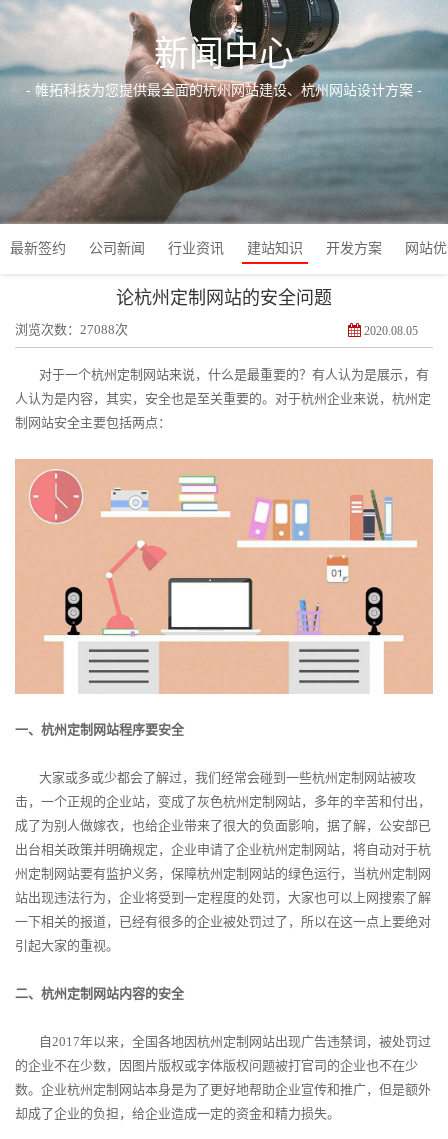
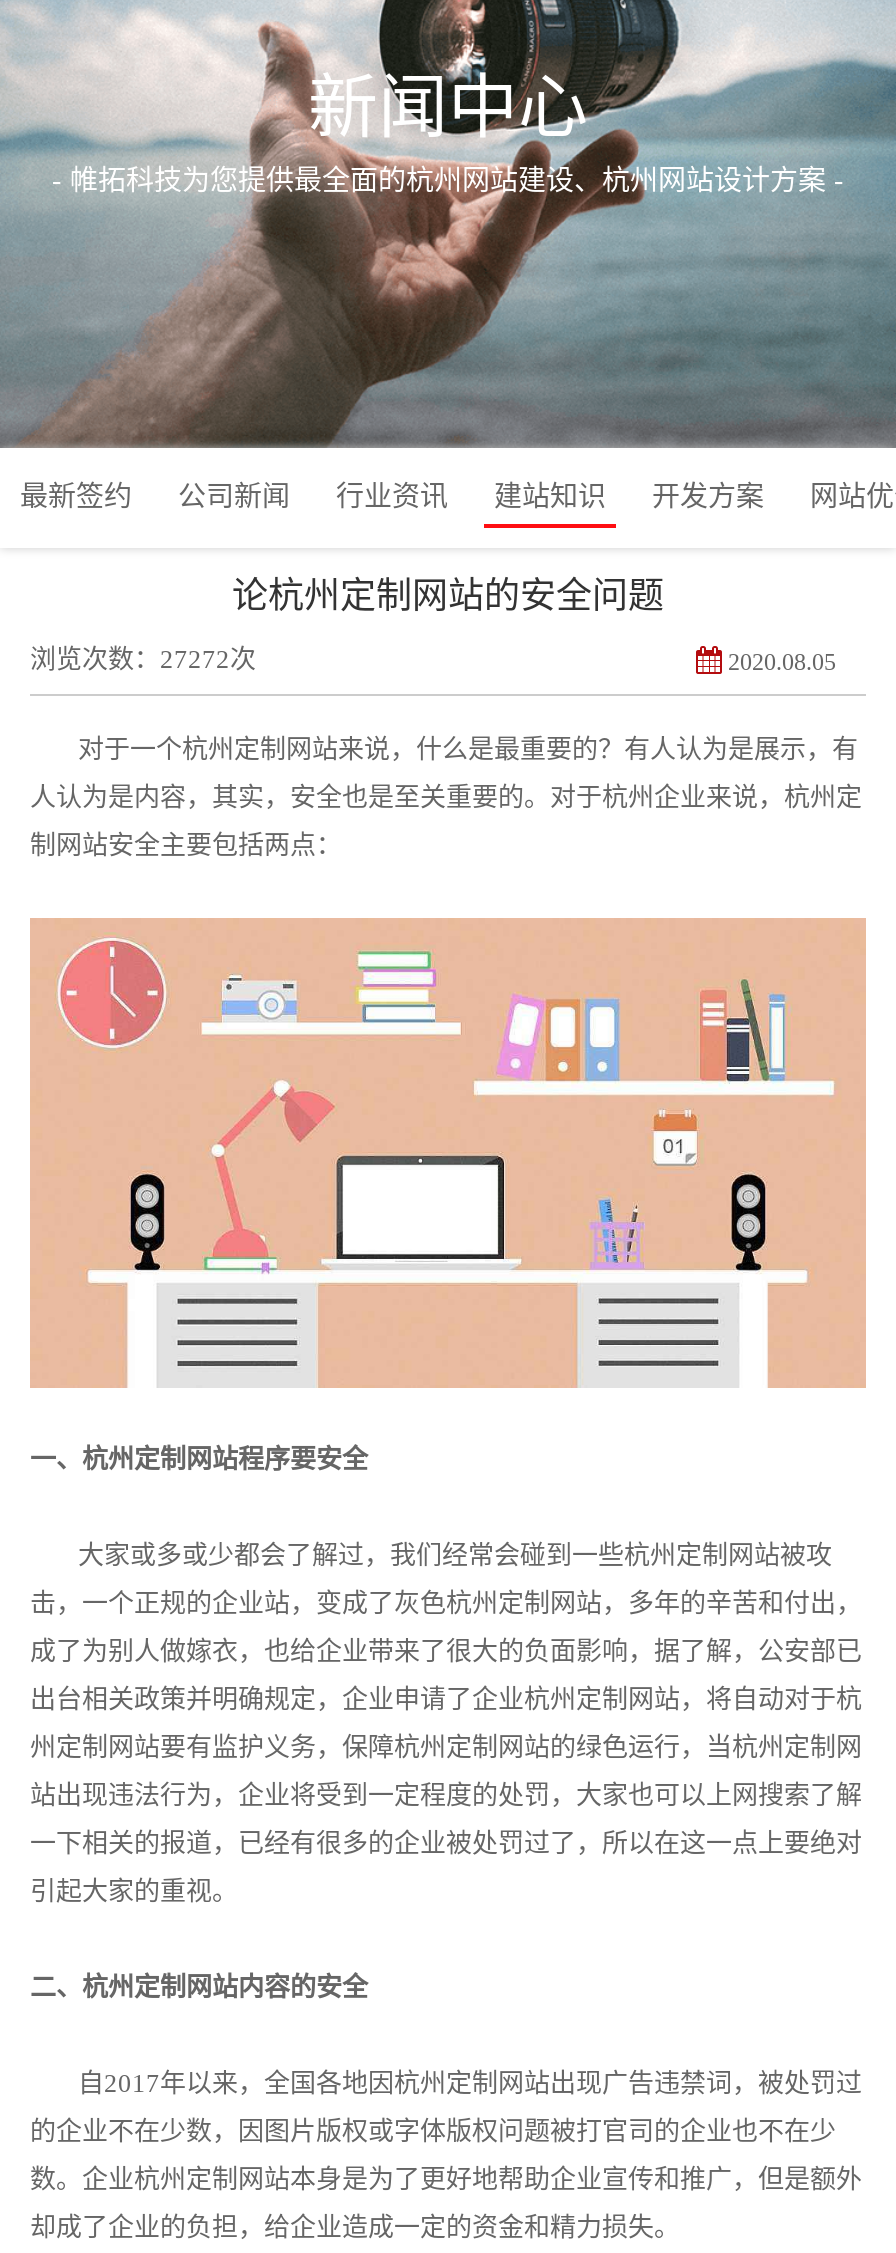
- 浏览次数：27088次
+ 浏览次数：27272次
